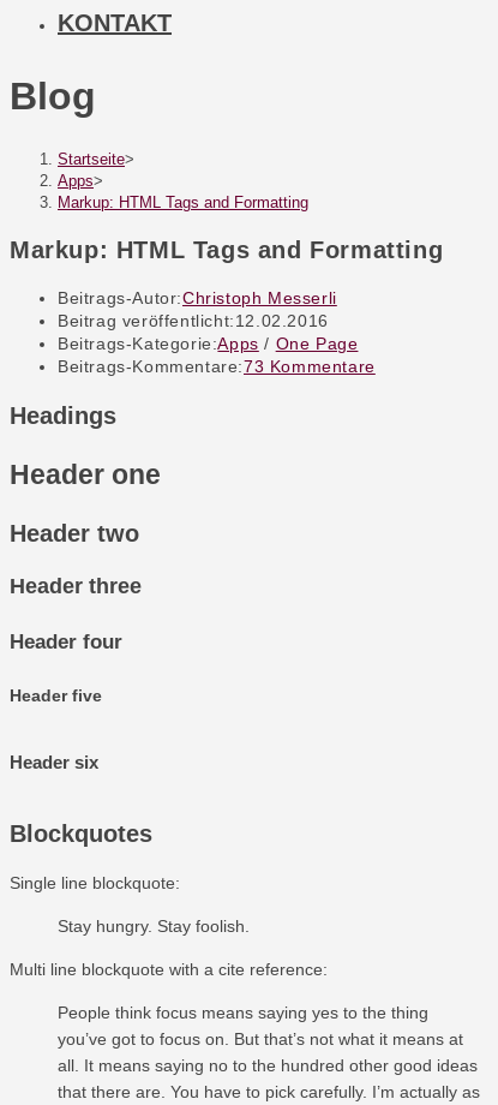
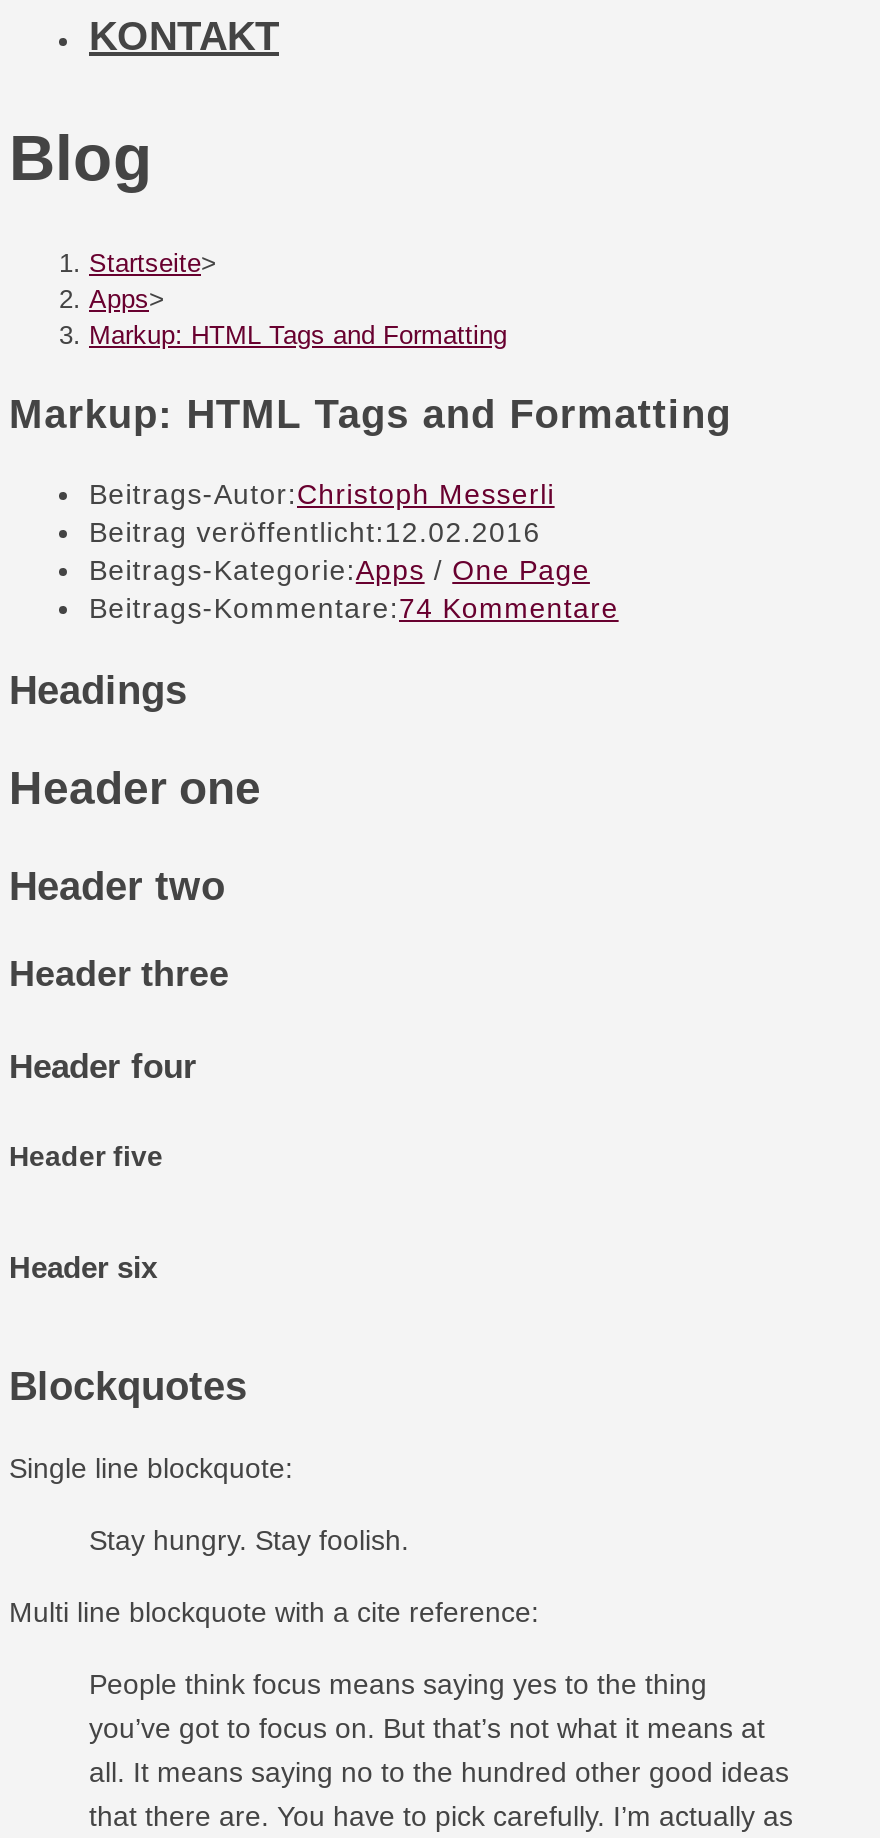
- Beitrags-Kommentare:73 Kommentare
+ Beitrags-Kommentare:74 Kommentare
